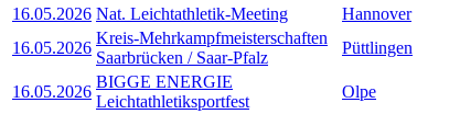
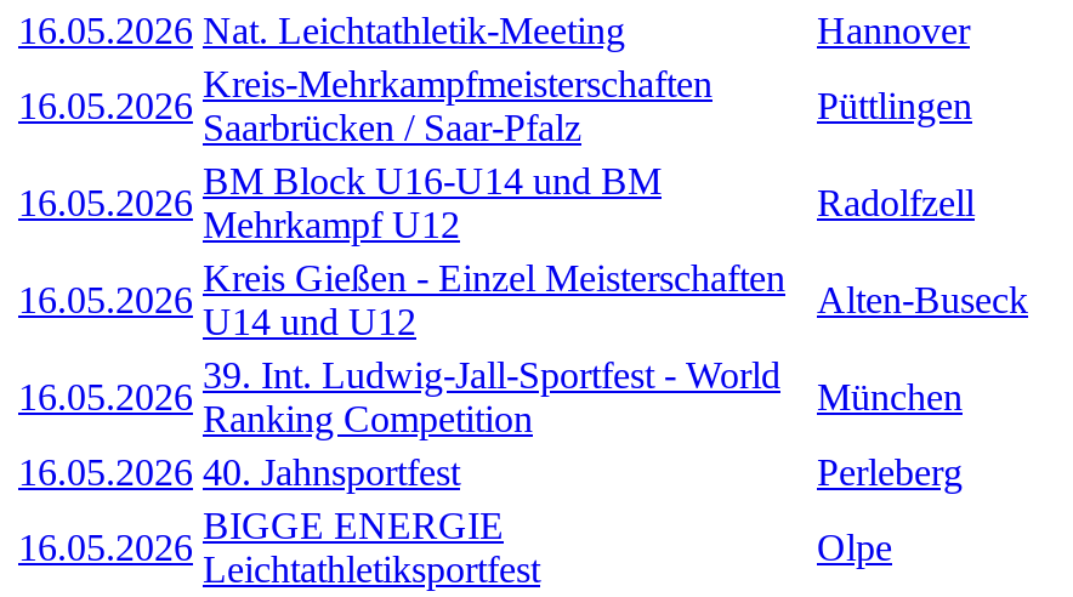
+ BM Block U16-U14 und BM
+ Mehrkampf U12

+ Radolfzell
+ 16.05.2026

+ Alten-Buseck
+ 16.05.2026

+ München
+ 16.05.2026 40. Jahnsportfest
+ Perleberg
+ 16.05.2026

+ Kreis Gießen - Einzel Meisterschaften
+ U14 und U12

+ 39. Int. Ludwig-Jall-Sportfest - World
+ Ranking Competition
